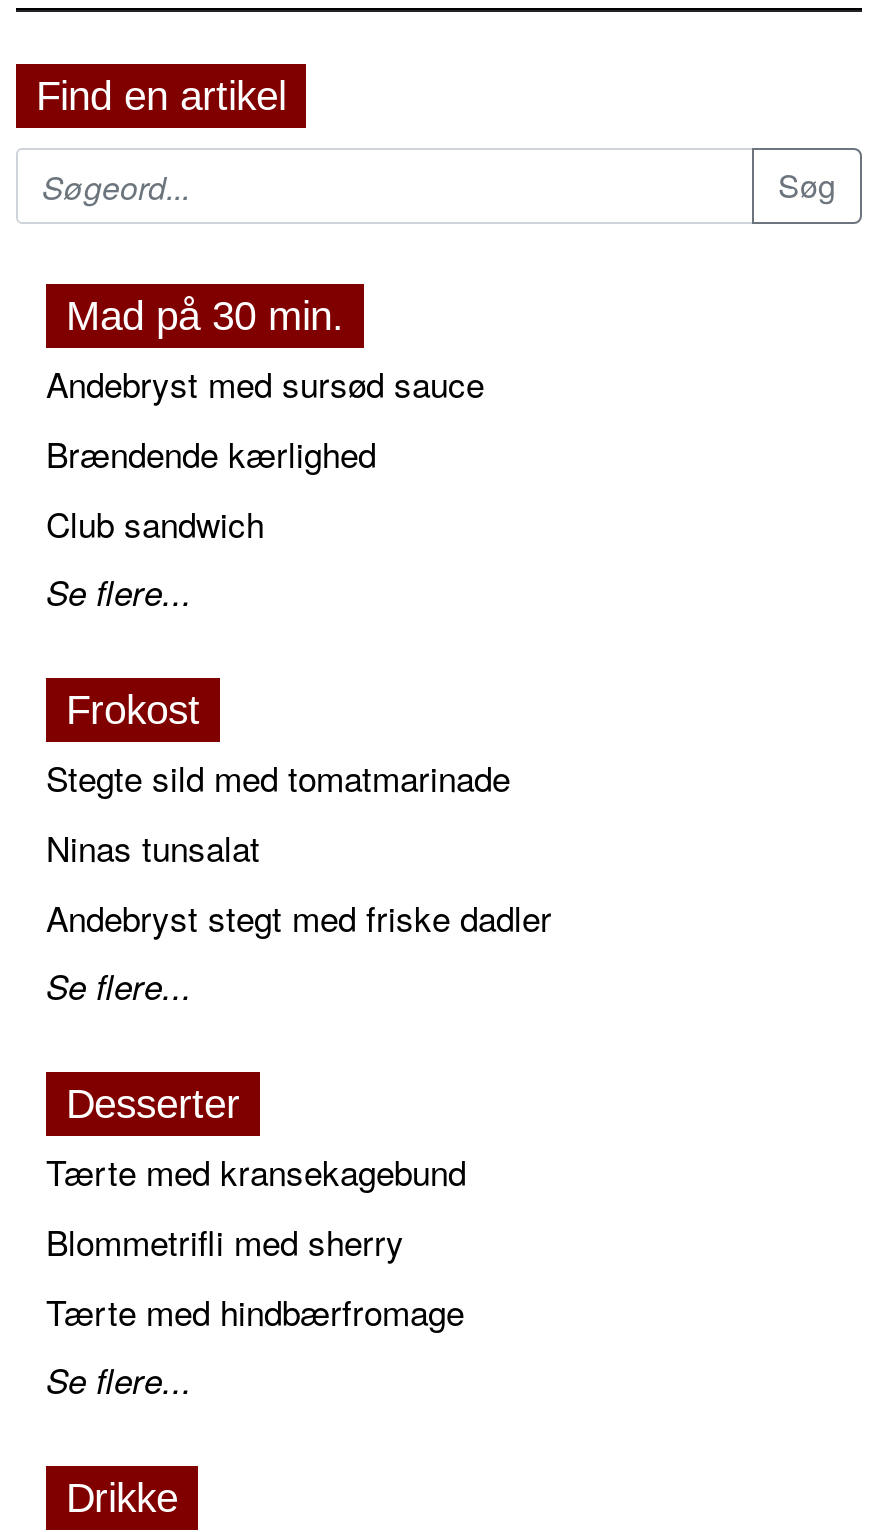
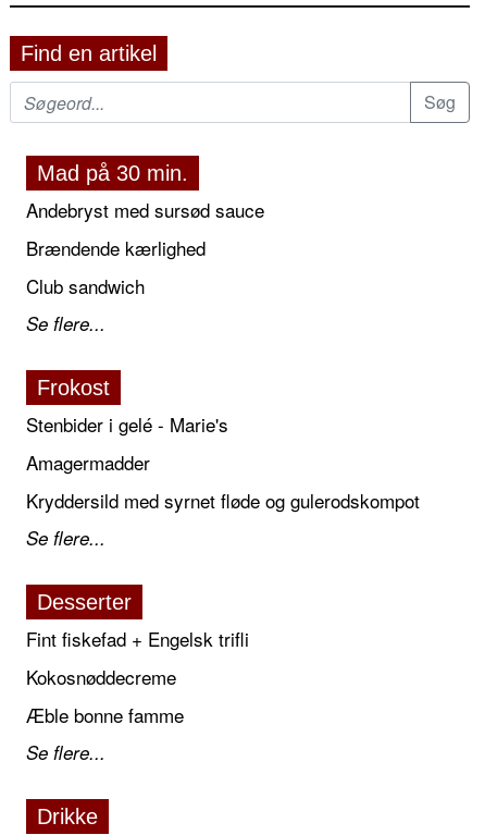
- Stegte sild med tomatmarinade
- Ninas tunsalat
- Andebryst stegt med friske dadler
+ Stenbider i gelé - Marie's
+ Amagermadder
+ Kryddersild med syrnet fløde og gulerodskompot

- Tærte med kransekagebund
- Blommetrifli med sherry
- Tærte med hindbærfromage
+ Fint fiskefad + Engelsk trifli
+ Kokosnøddecreme
+ Æble bonne famme
